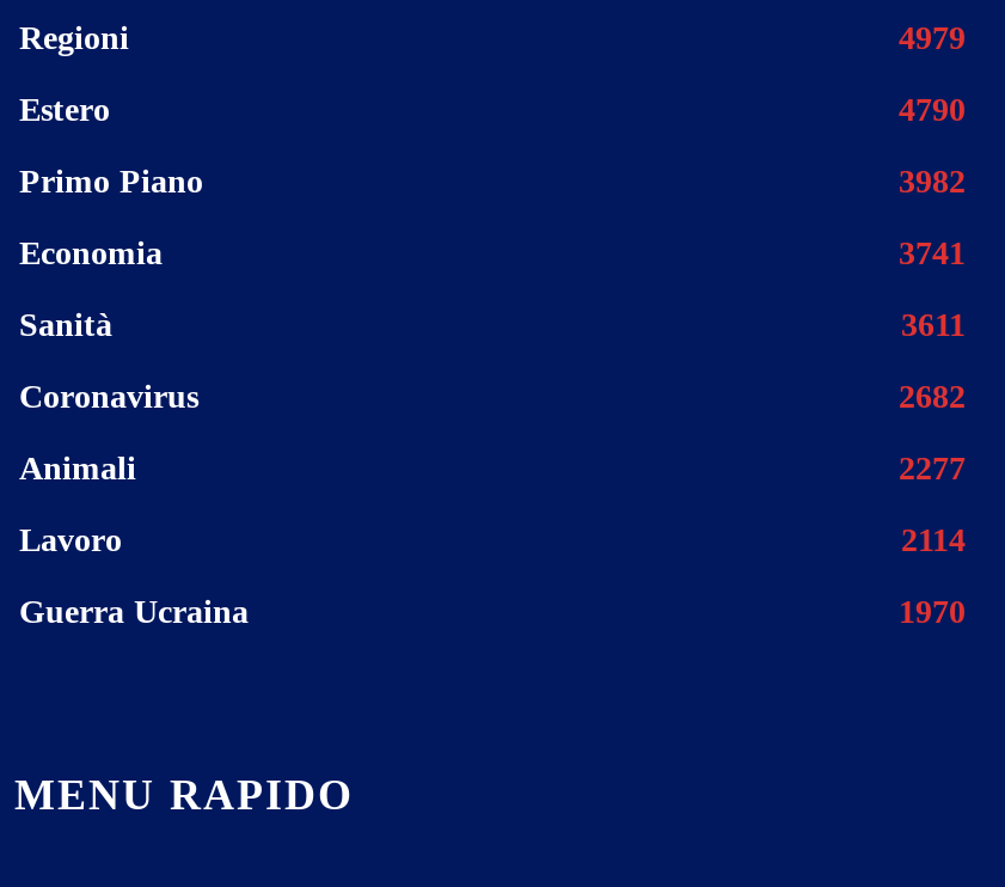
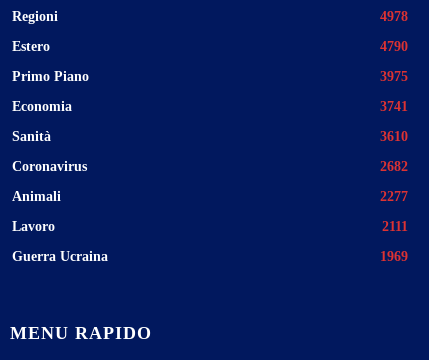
- 4979
+ 4978

- 3982
+ 3975

- 3611
+ 3610

- 2114
+ 2111

- 1970
+ 1969
